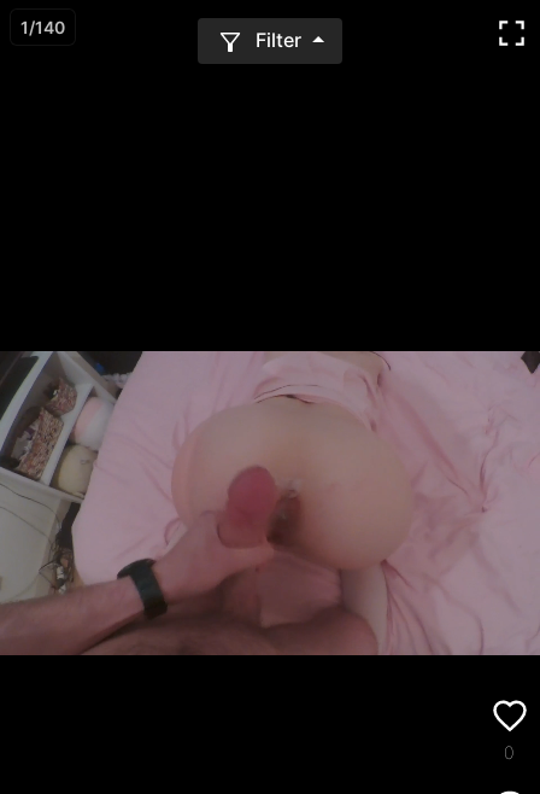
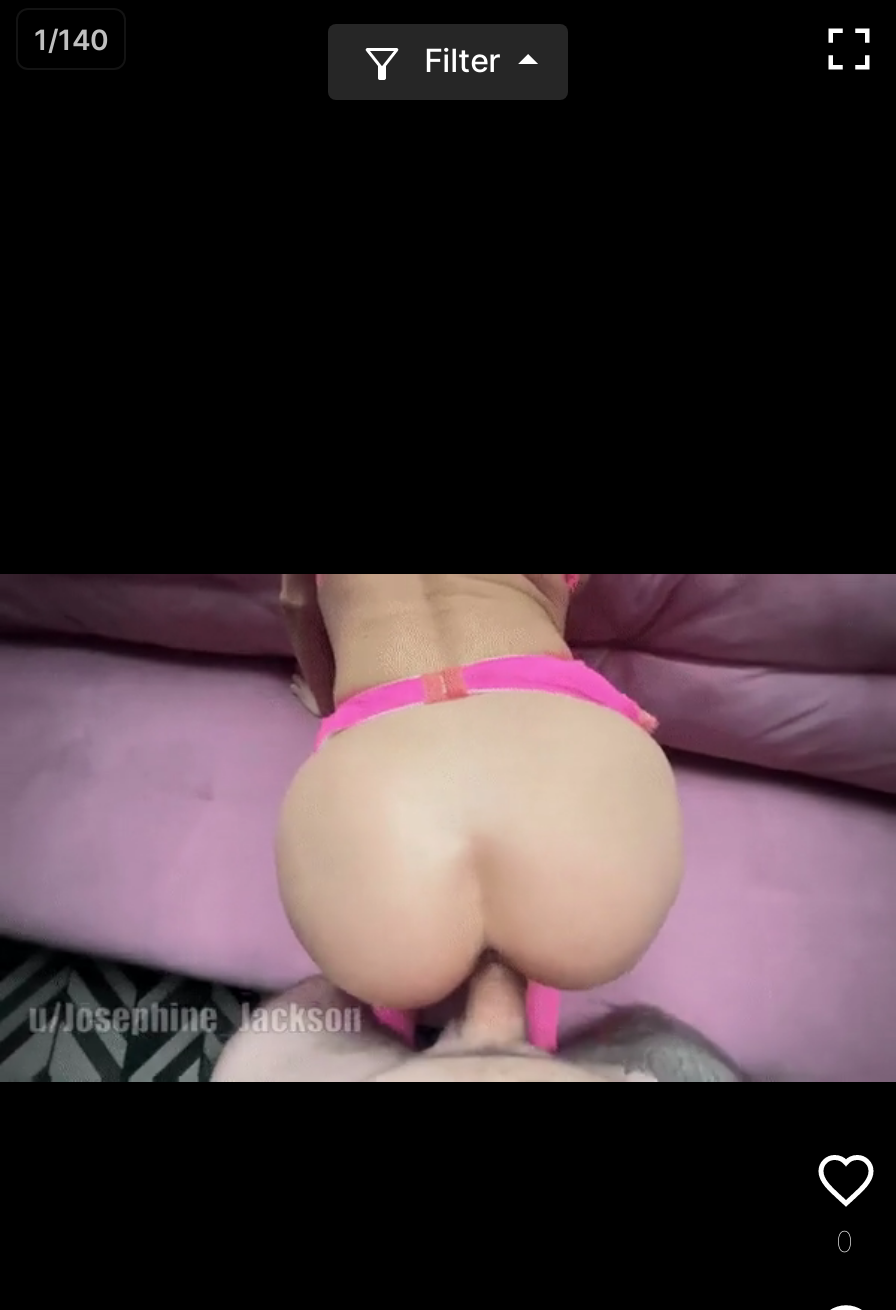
- [image]
+ [image]
